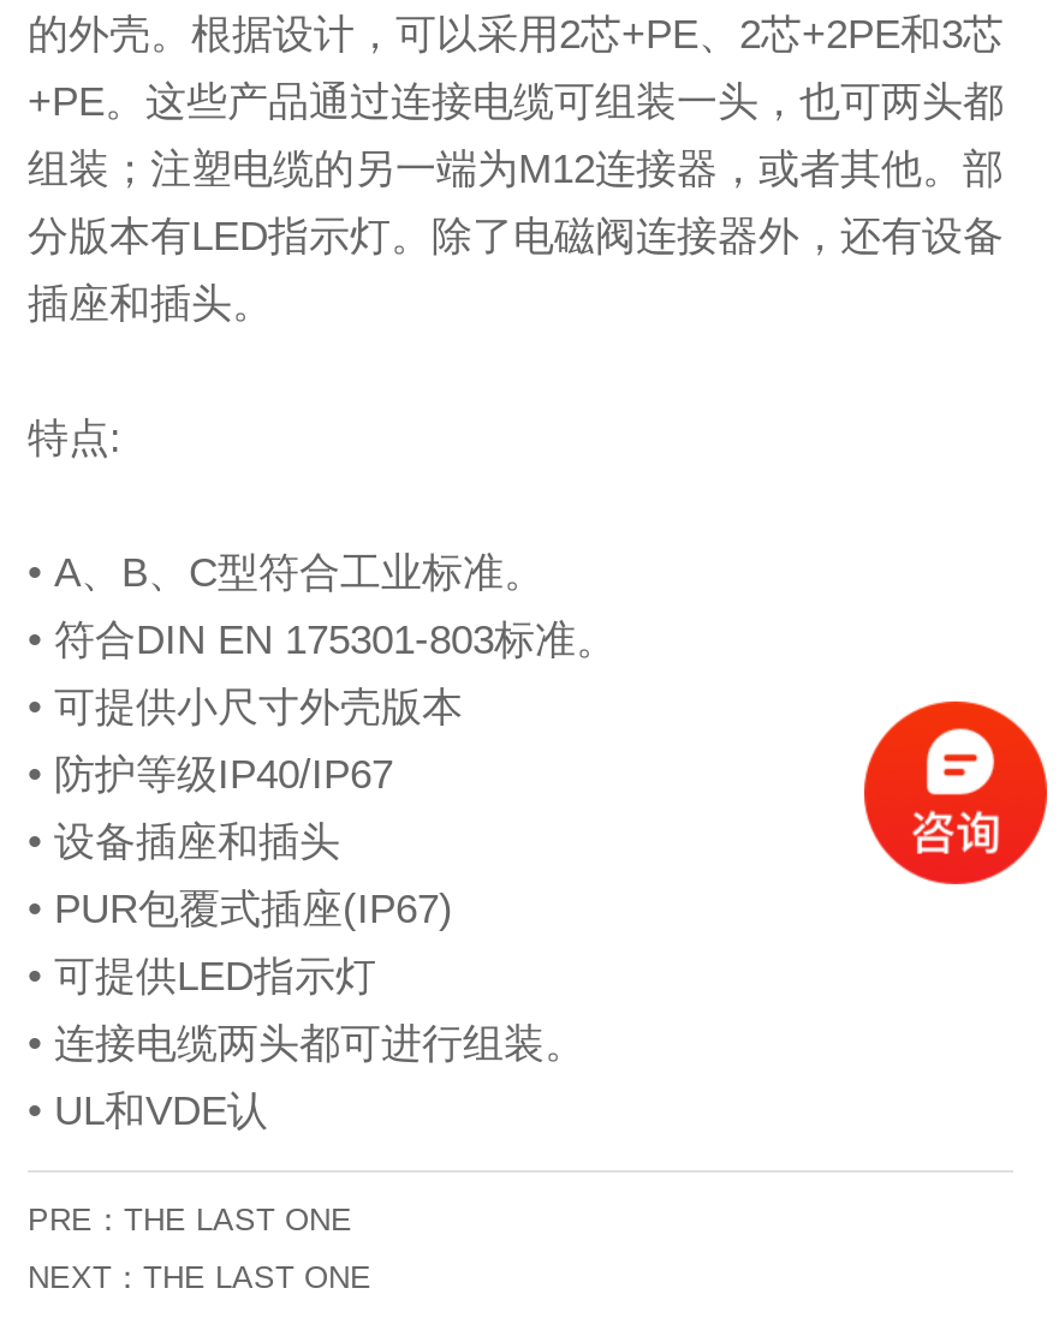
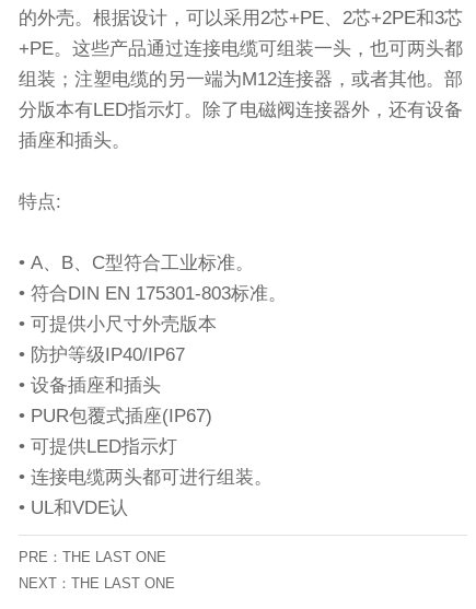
- [image]
